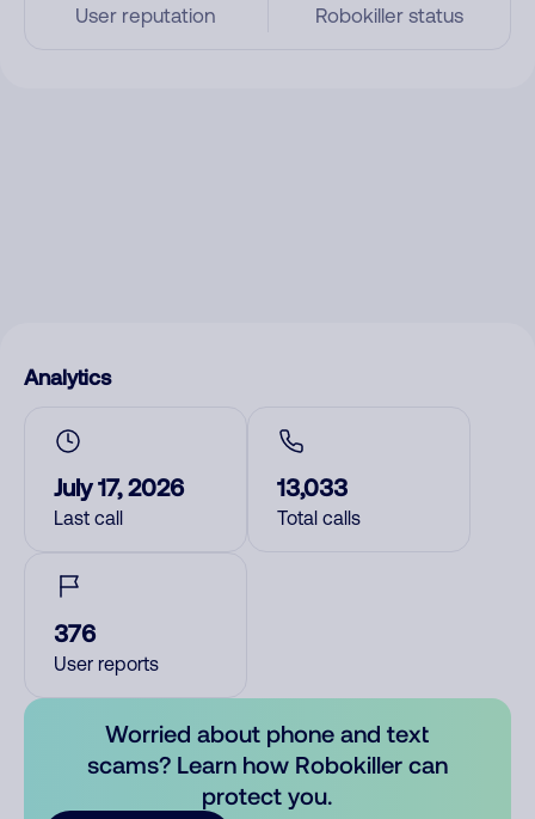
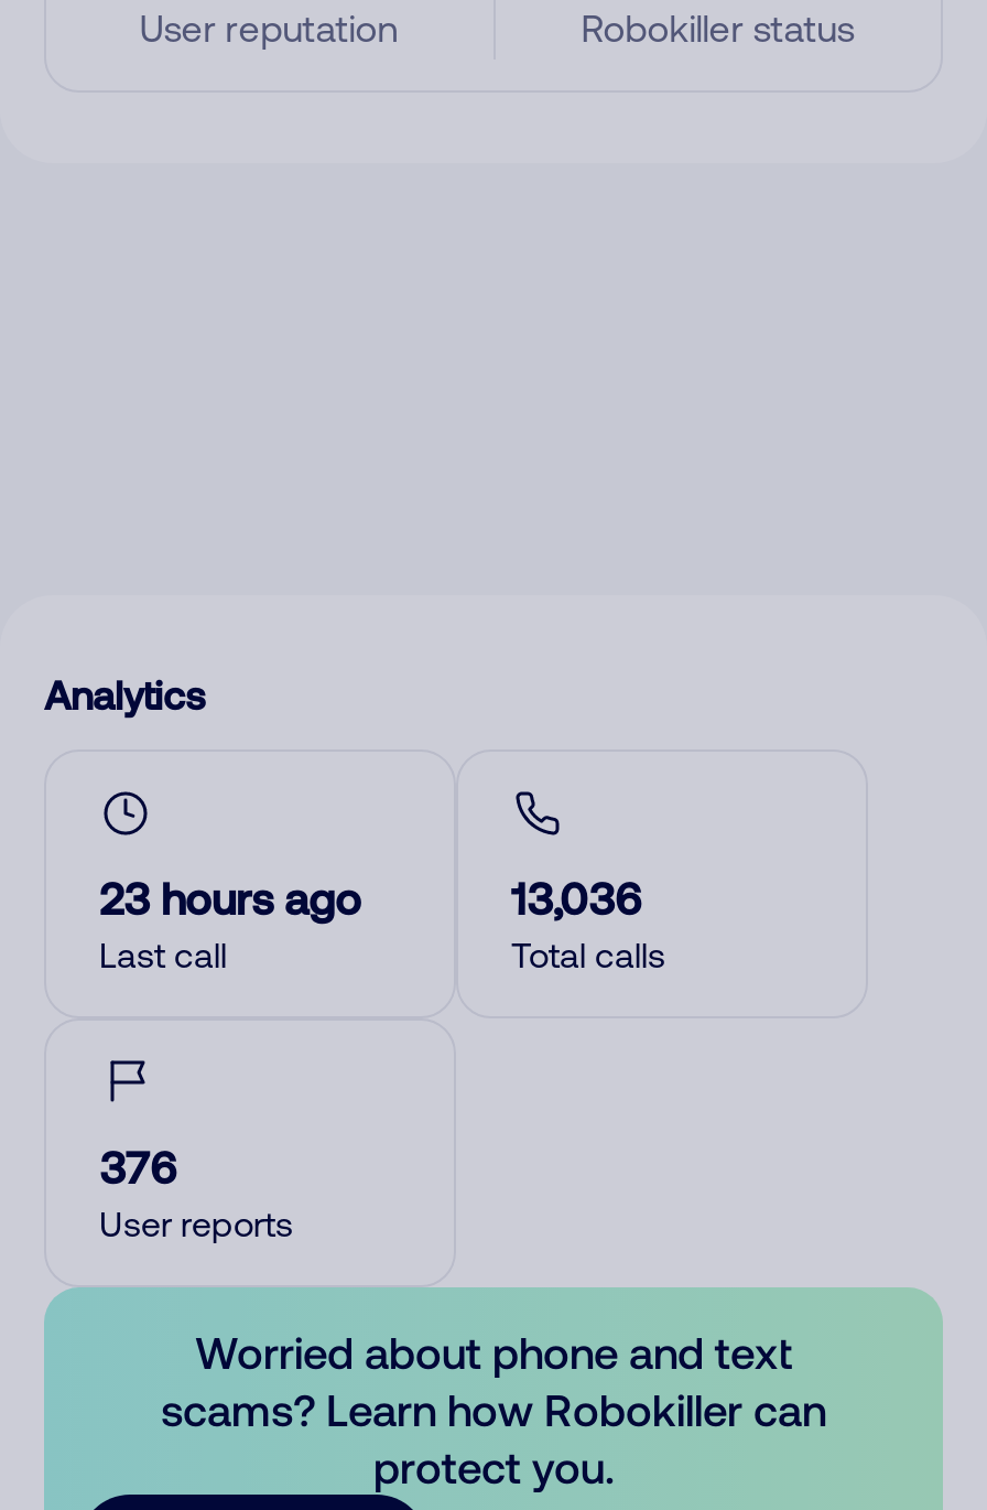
- July 17, 2026
+ 23 hours ago

- 13,033
+ 13,036
